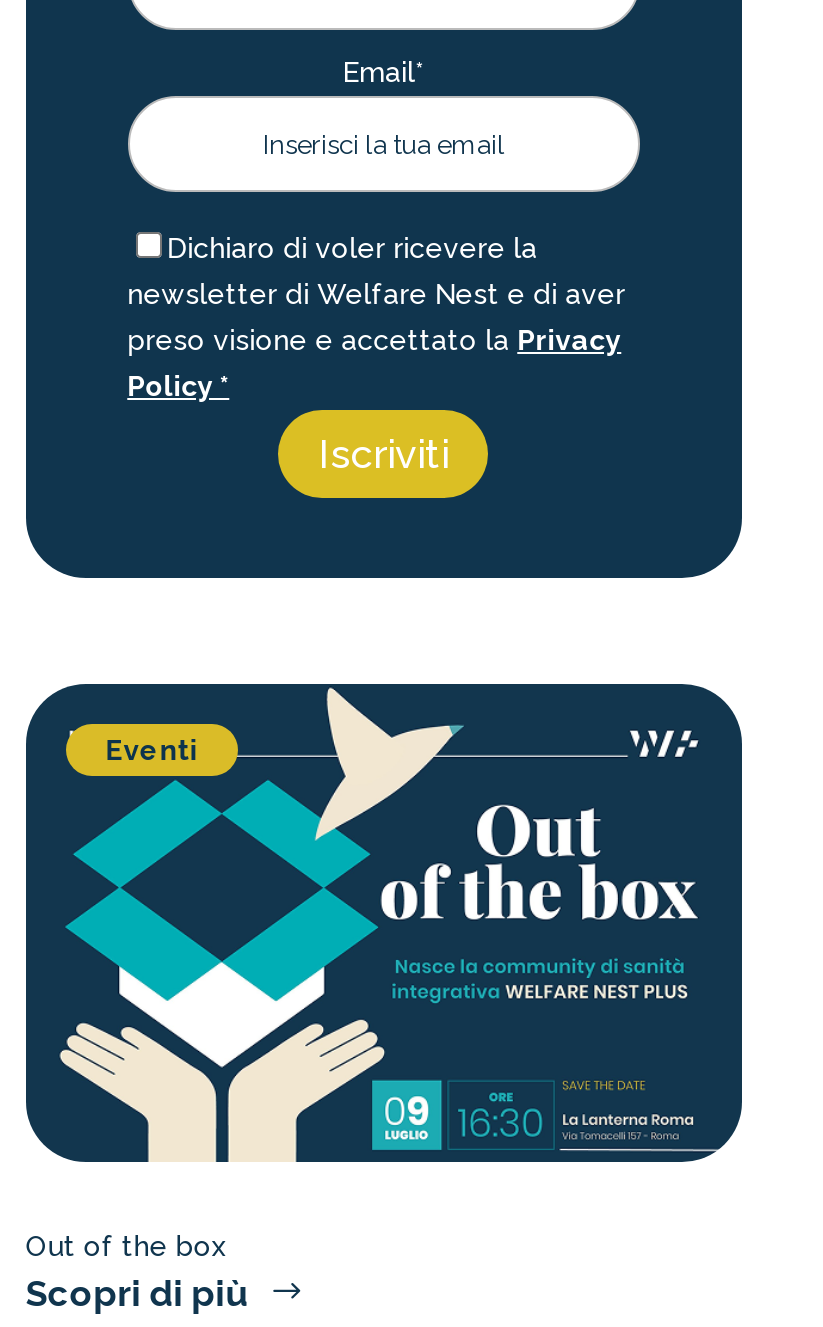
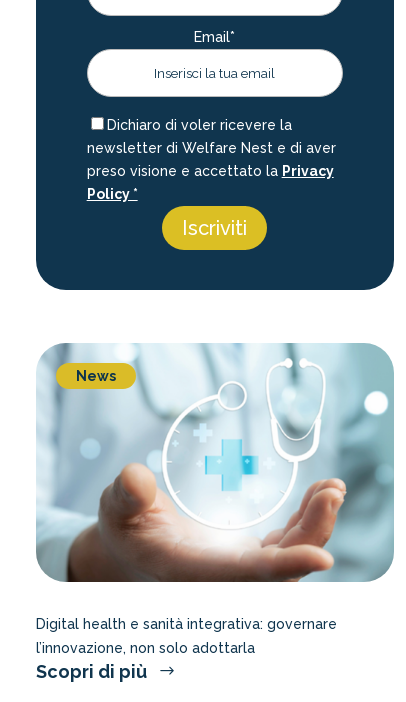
- [image]
- Out of the box
+ [image]
+ Digital health e sanità integrativa: governare
+ l’innovazione, non solo adottarla
